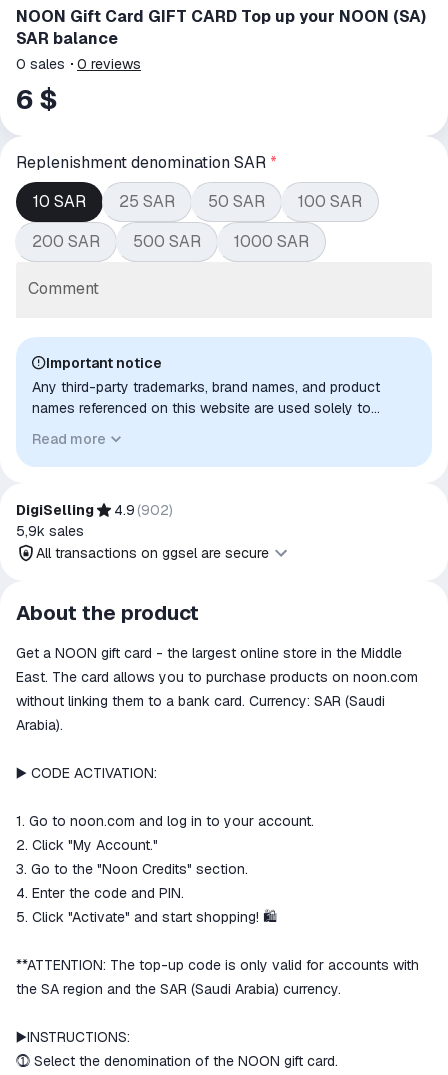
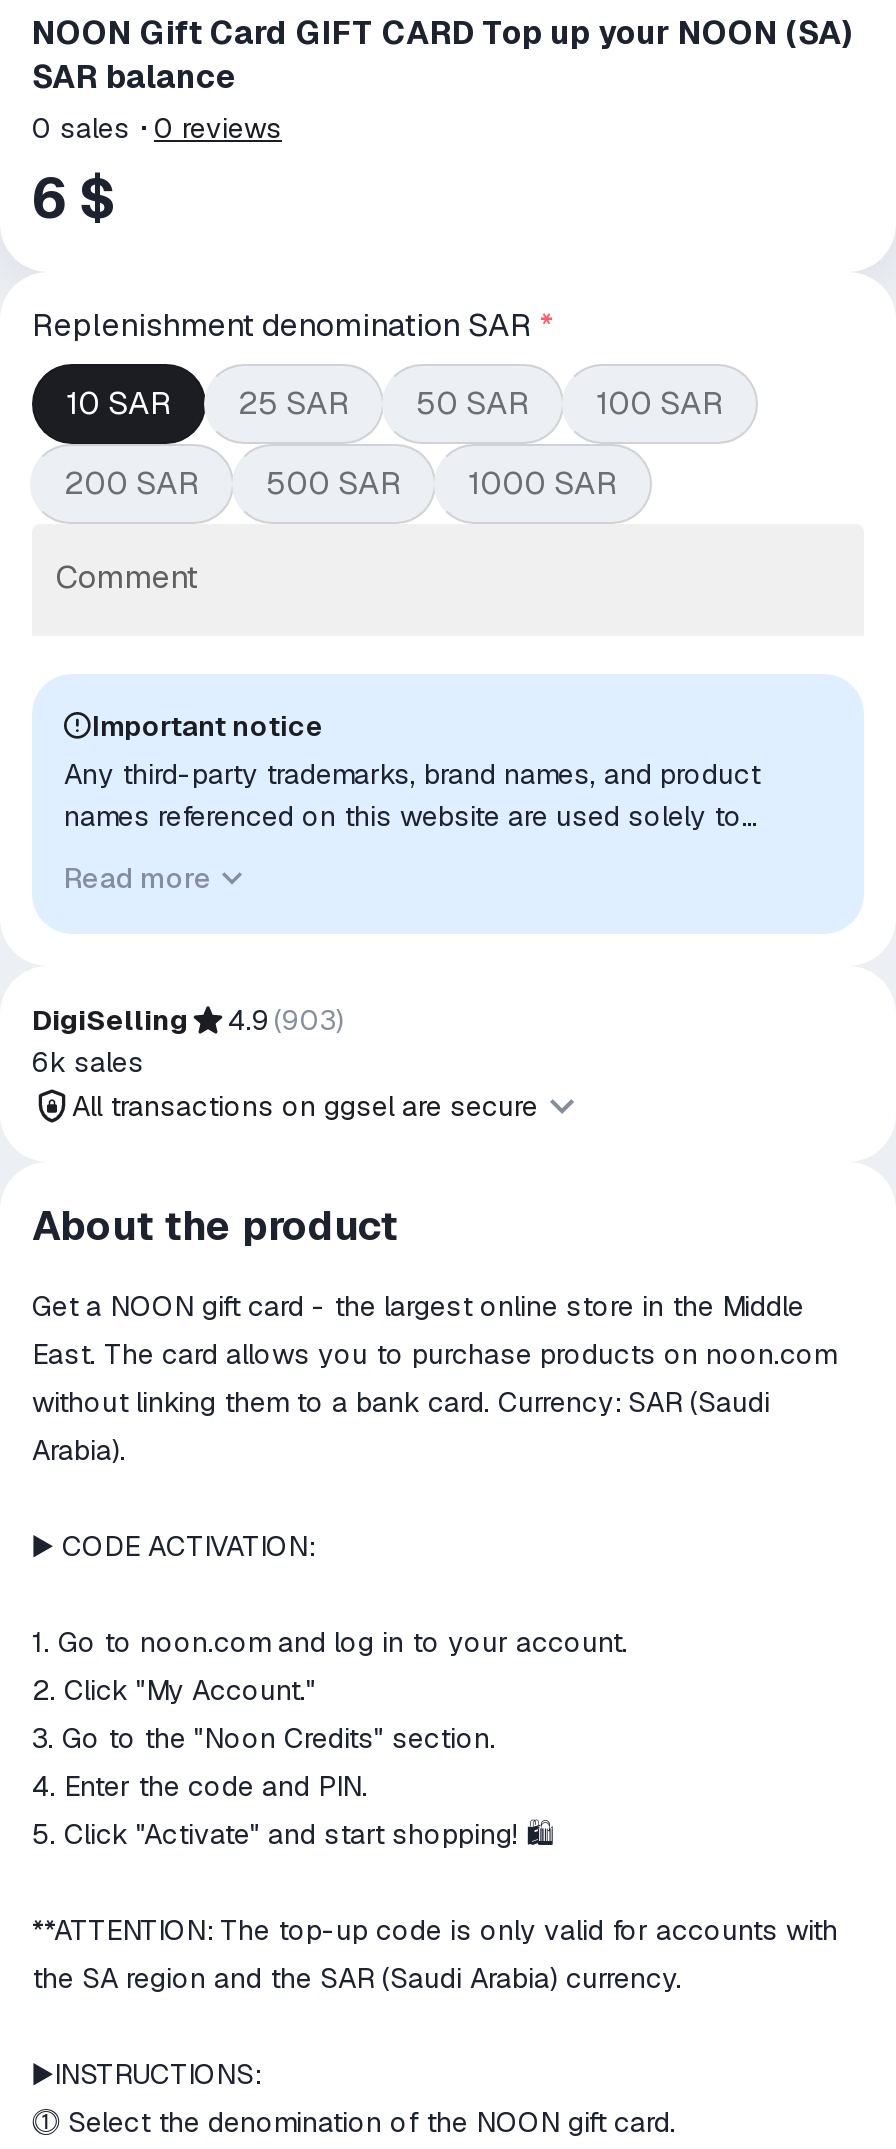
- DigiSelling 4.9 (902)
+ DigiSelling 4.9 (903)

- 5,9k sales
+ 6k sales
